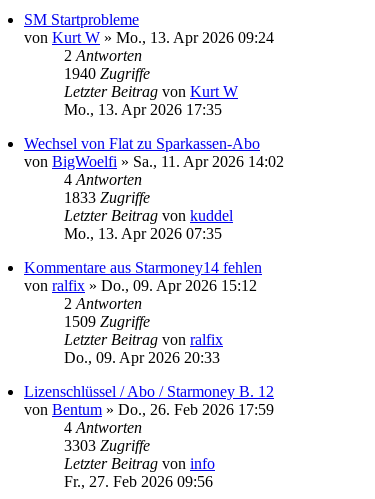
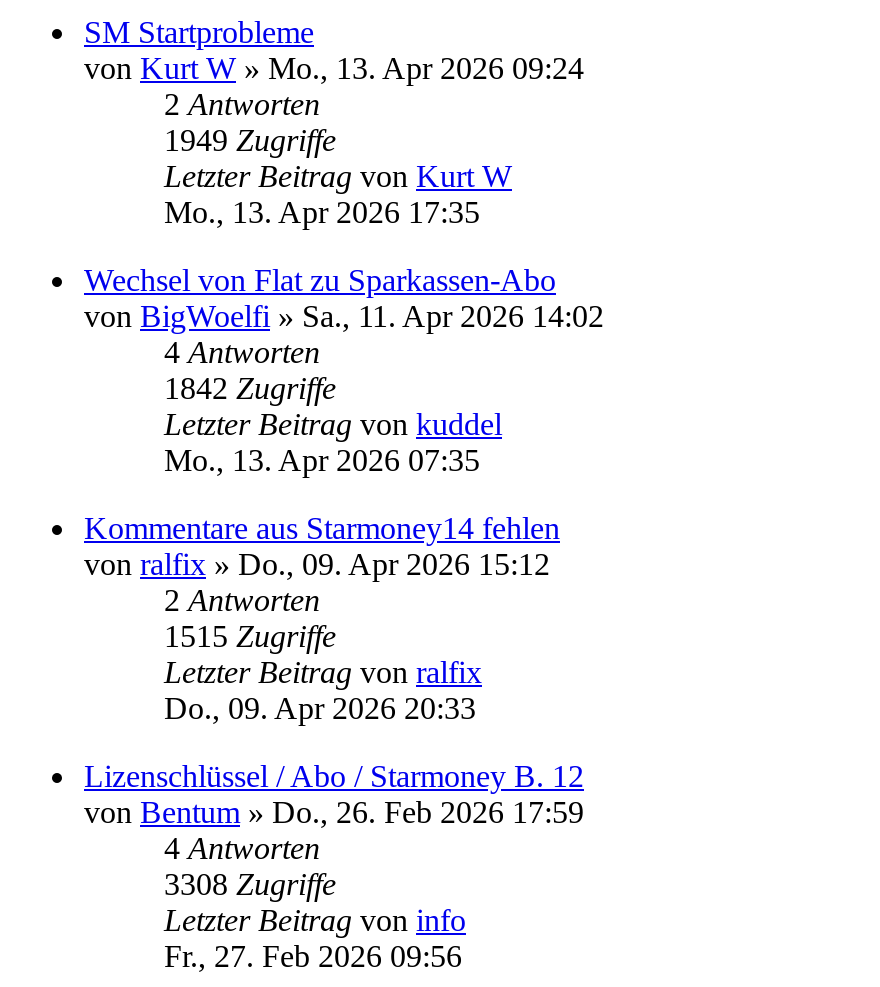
- 1940 Zugriffe
+ 1949 Zugriffe

- 1833 Zugriffe
+ 1842 Zugriffe

- 1509 Zugriffe
+ 1515 Zugriffe

- 3303 Zugriffe
+ 3308 Zugriffe
